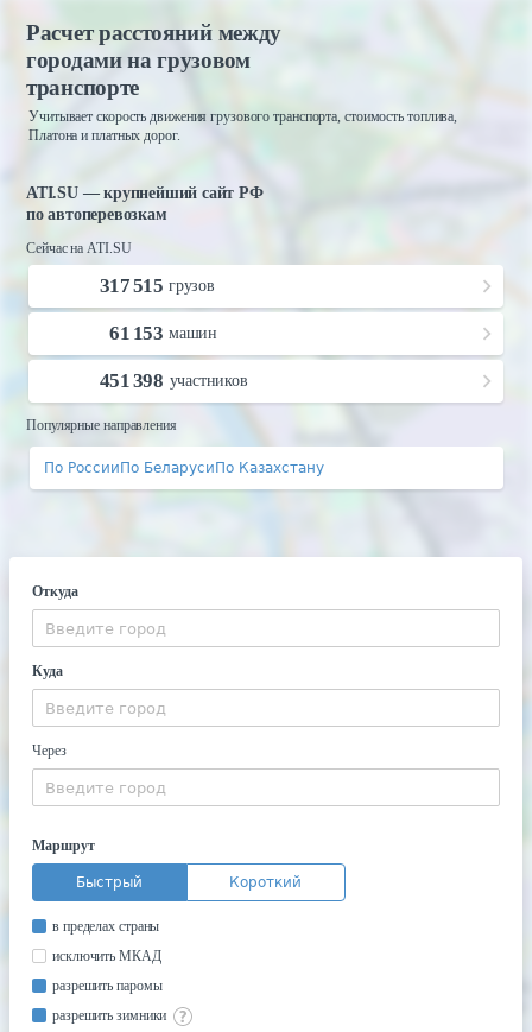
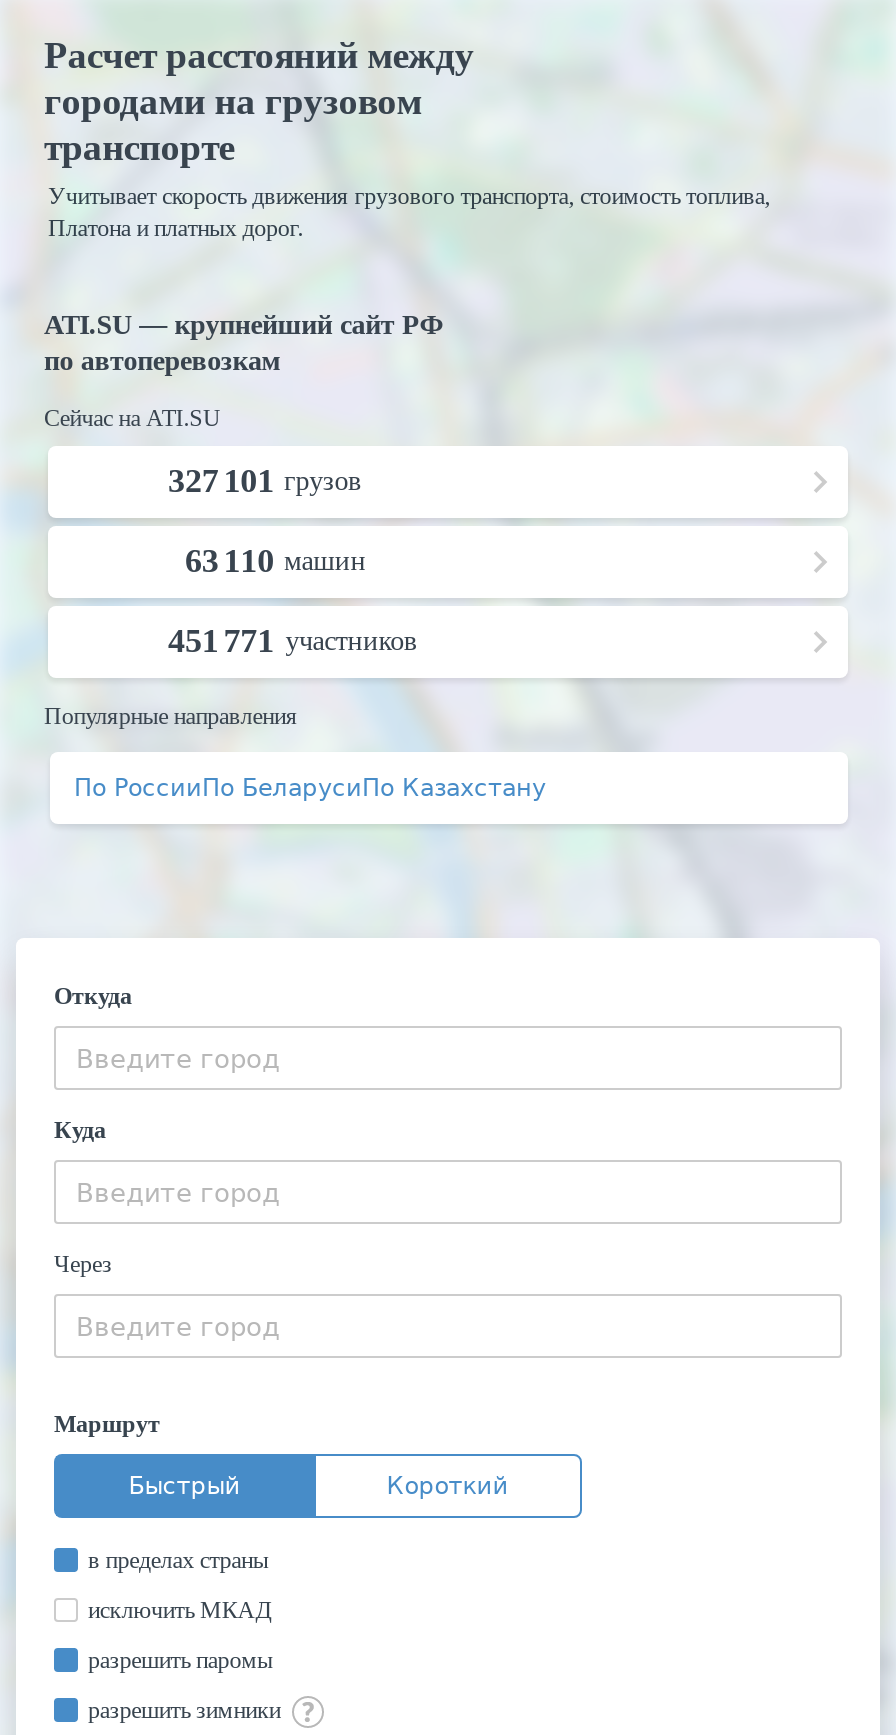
- 317 515 грузов
+ 327 101 грузов

- 61 153 машин
+ 63 110 машин

- 451 398 участников
+ 451 771 участников
